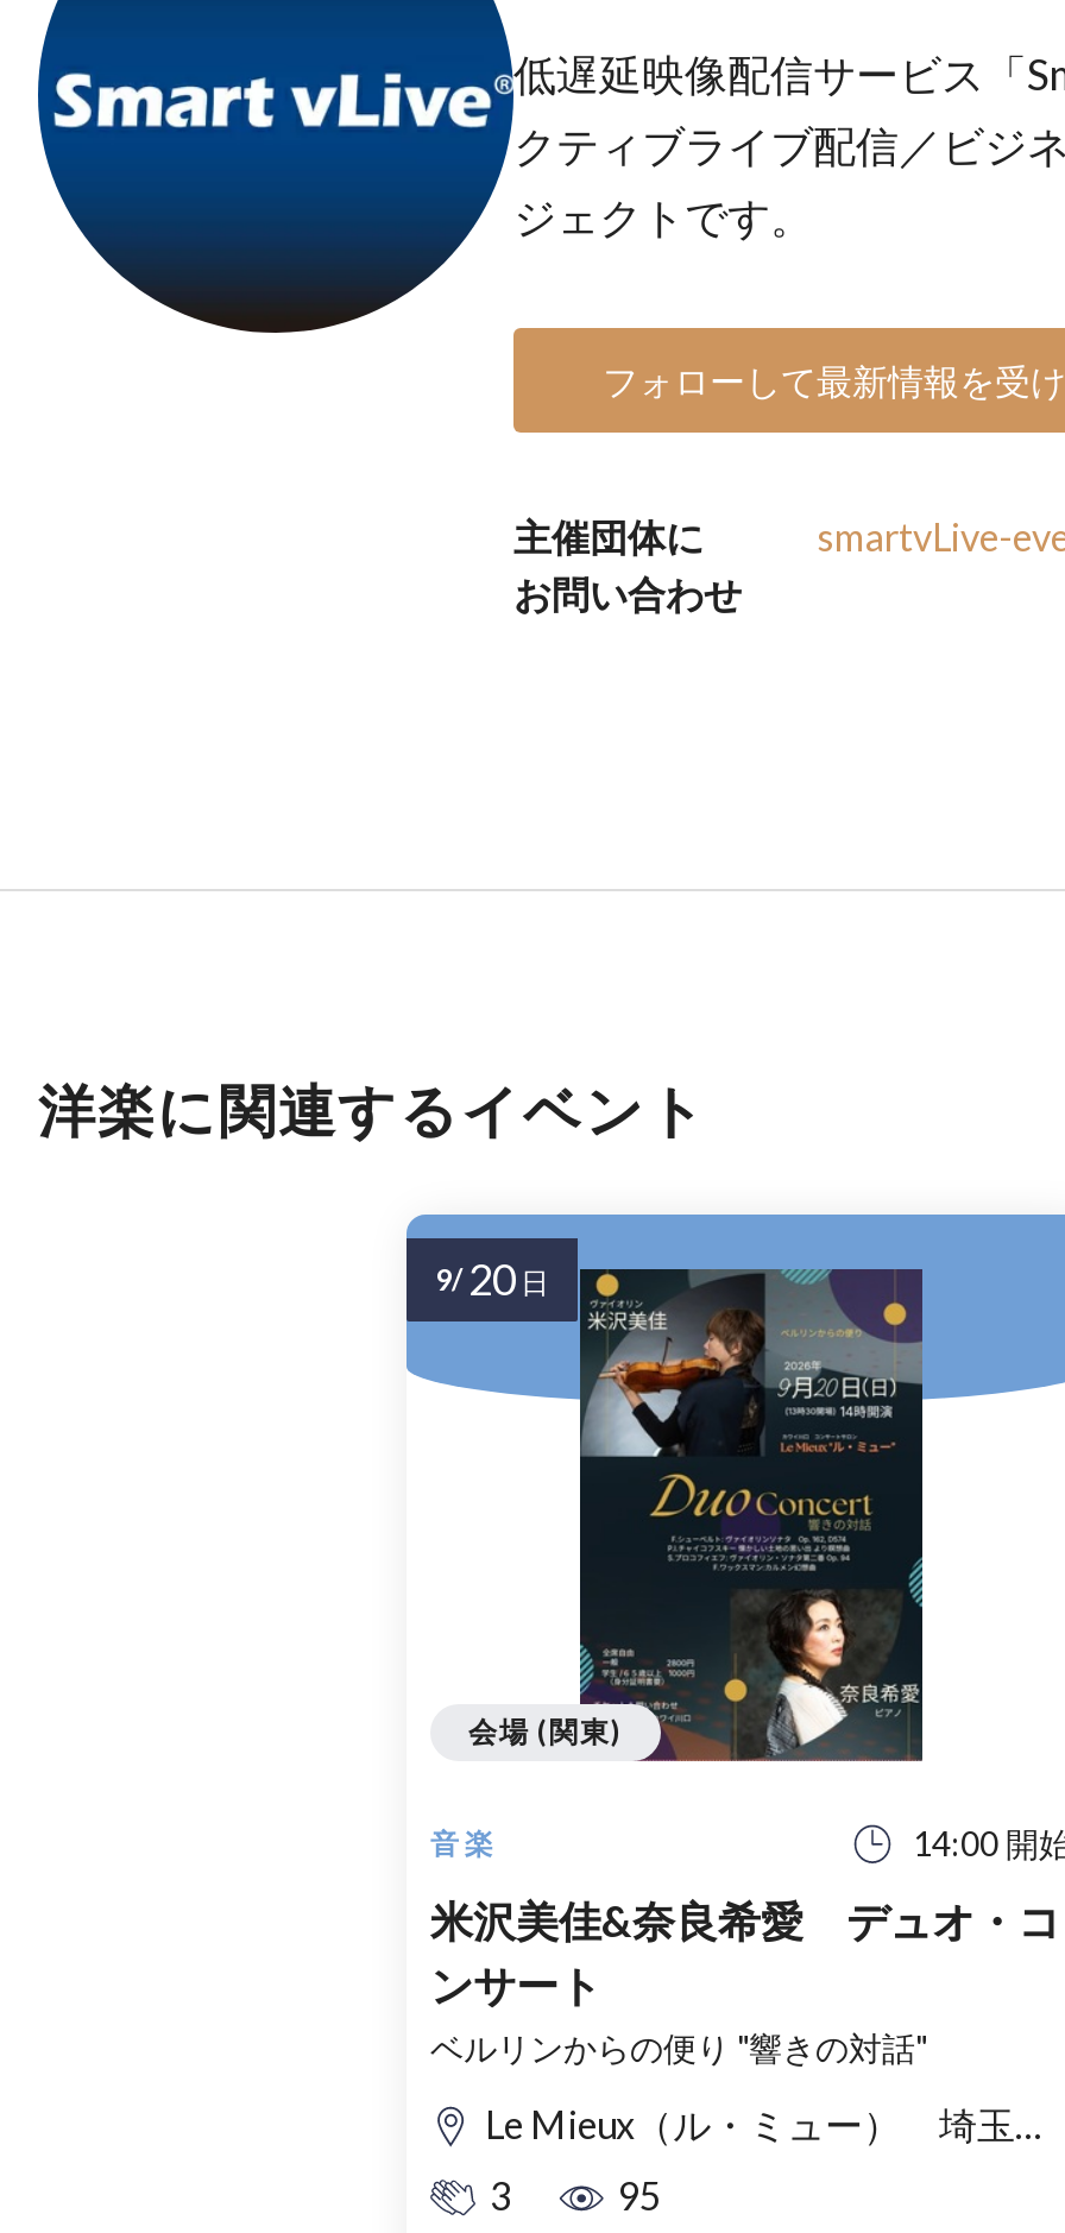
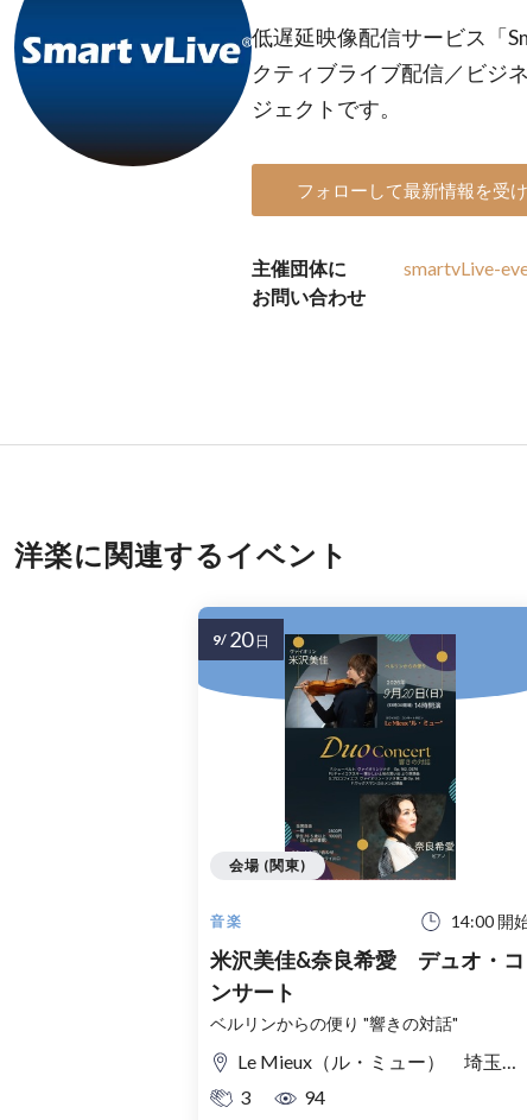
- 95
+ 94
